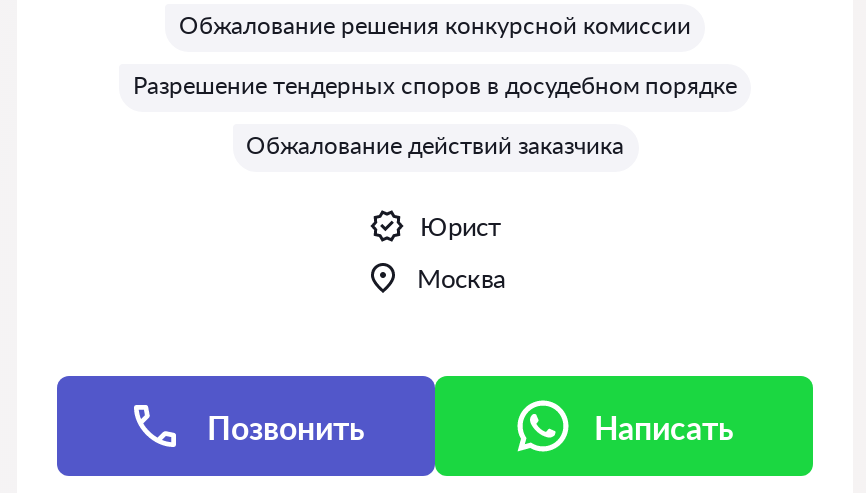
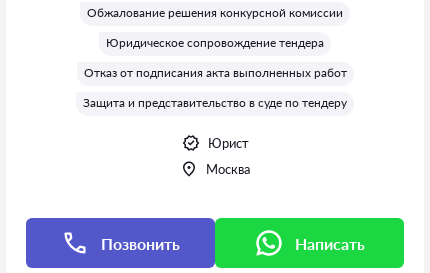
- Разрешение тендерных споров в досудебном порядке
- Обжалование действий заказчика
+ Юридическое сопровождение тендера
+ Отказ от подписания акта выполненных работ
+ Защита и представительство в суде по тендеру
